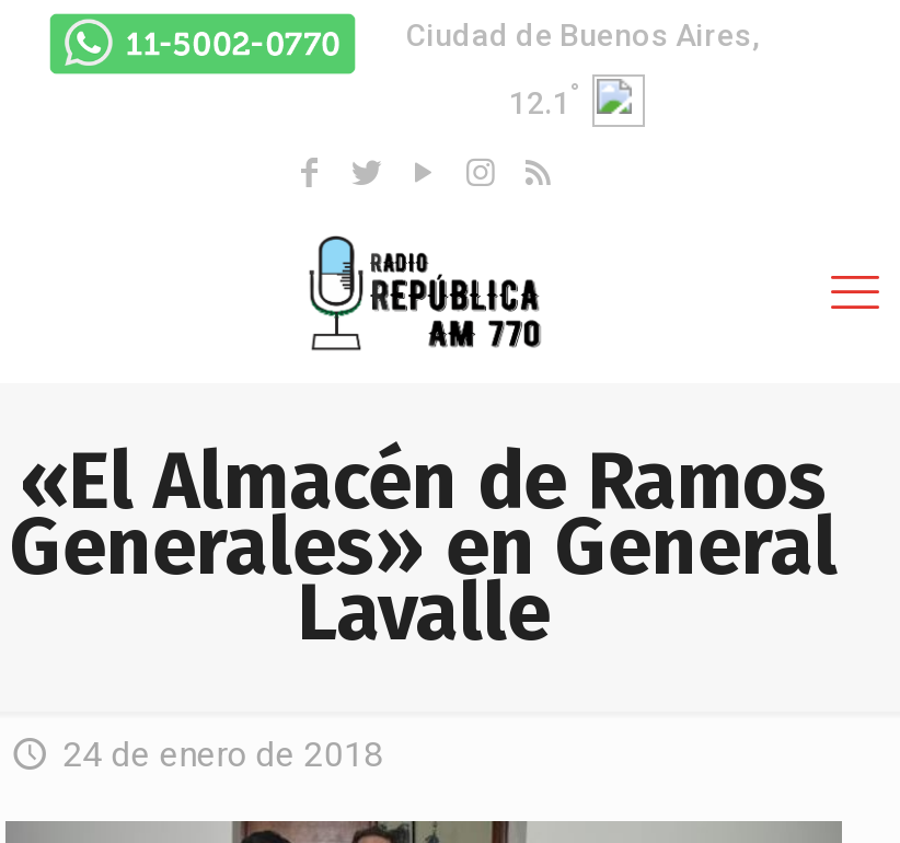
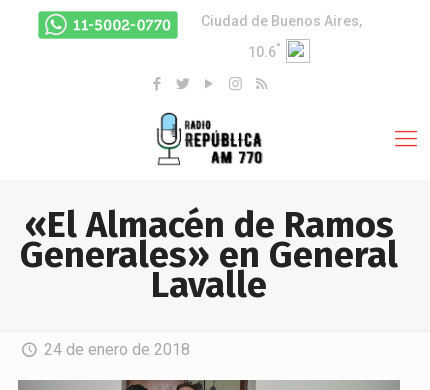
- 12.1 °
+ 10.6 °
